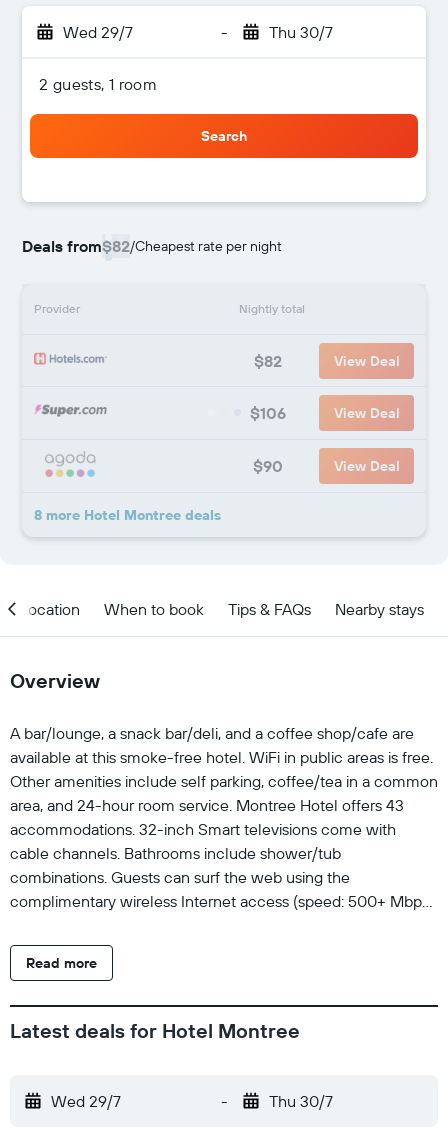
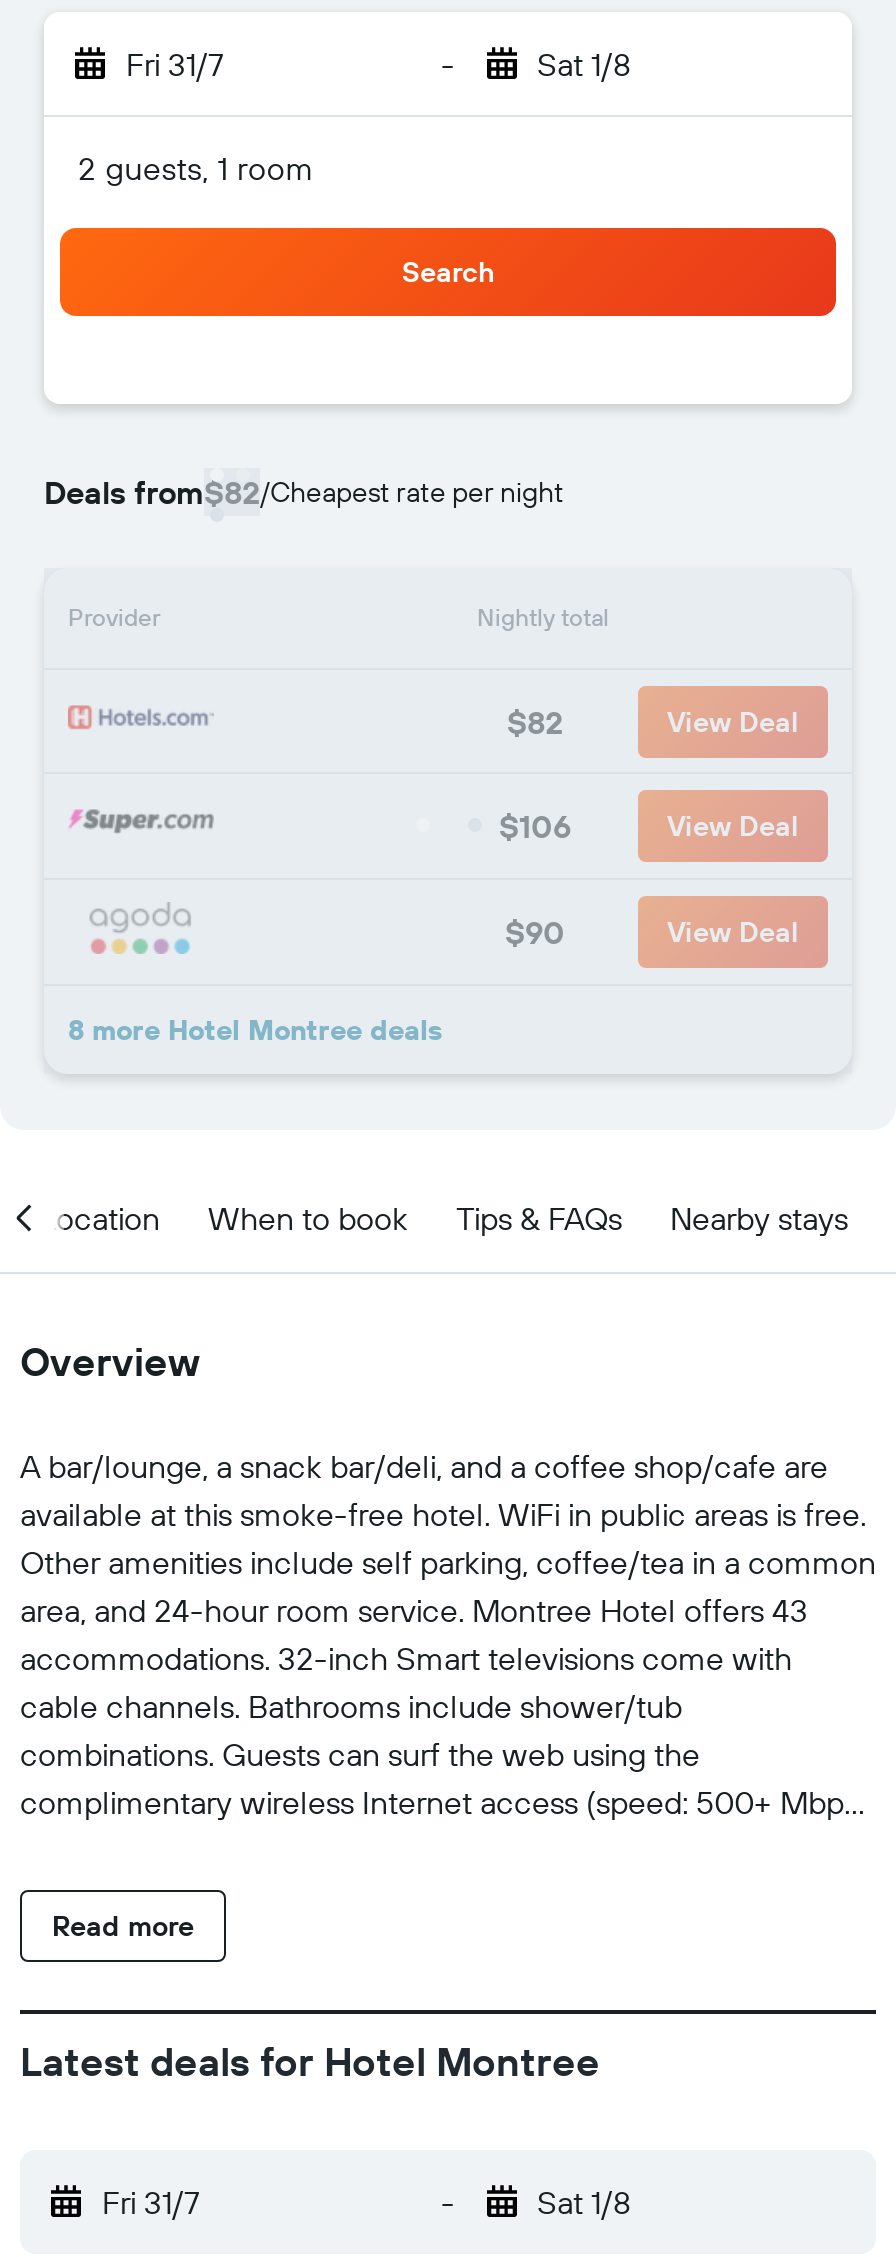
- Wed 29/7
+ Fri 31/7

- Thu 30/7
+ Sat 1/8

- Wed 29/7
+ Fri 31/7

- Thu 30/7
+ Sat 1/8
